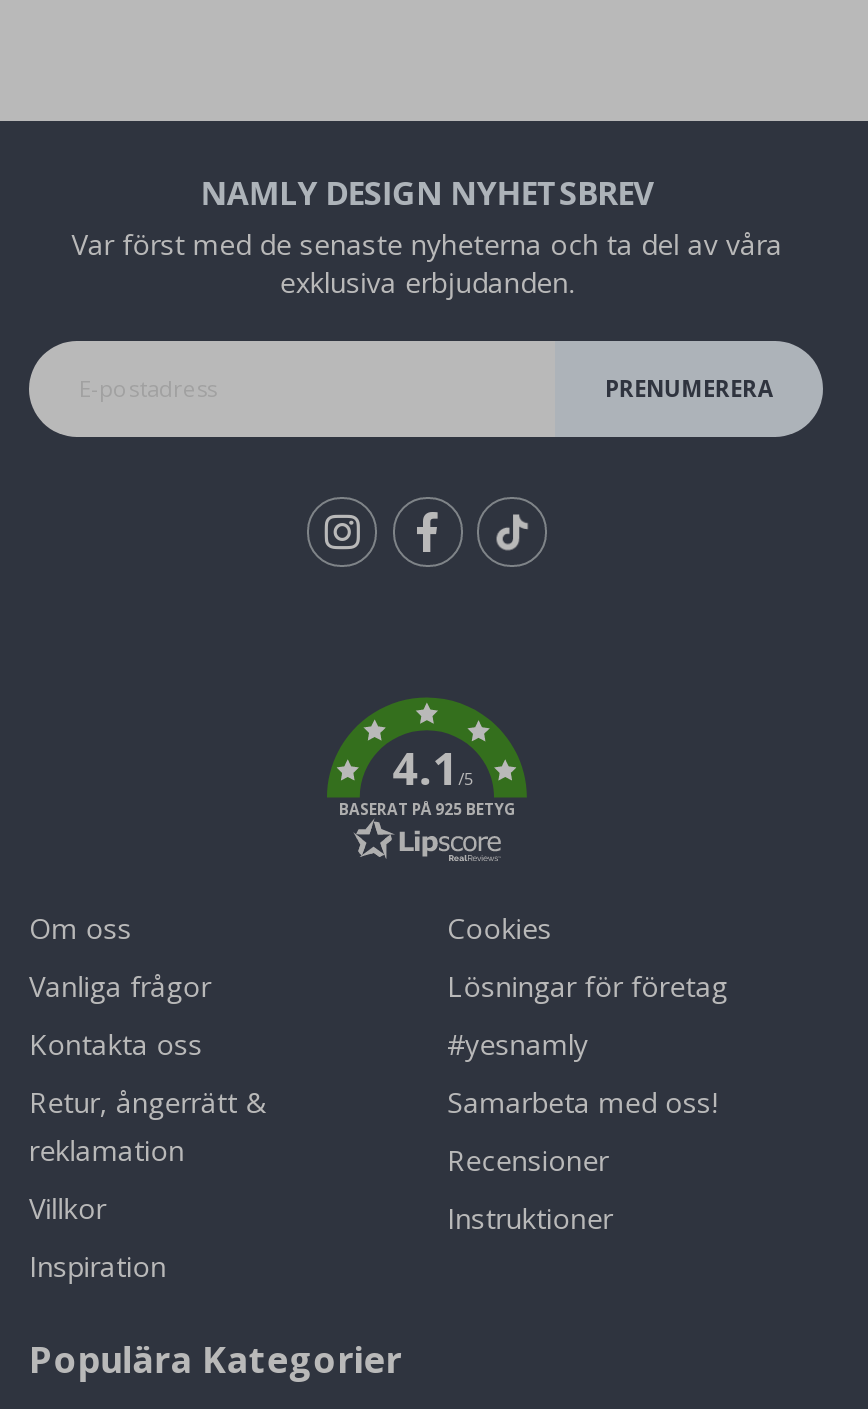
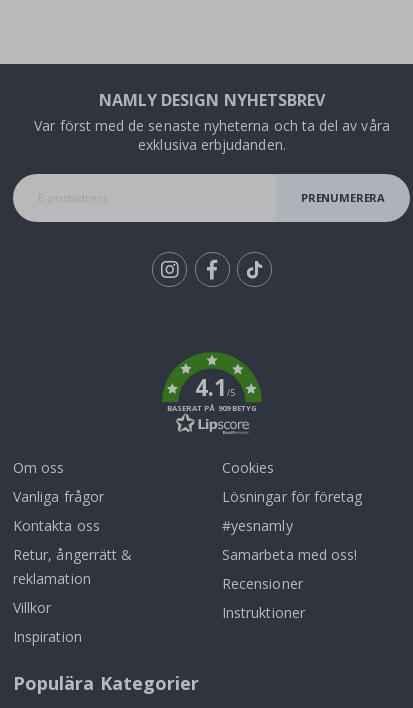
- BASERAT PÅ 925 BETYG
+ BASERAT PÅ 909 BETYG
